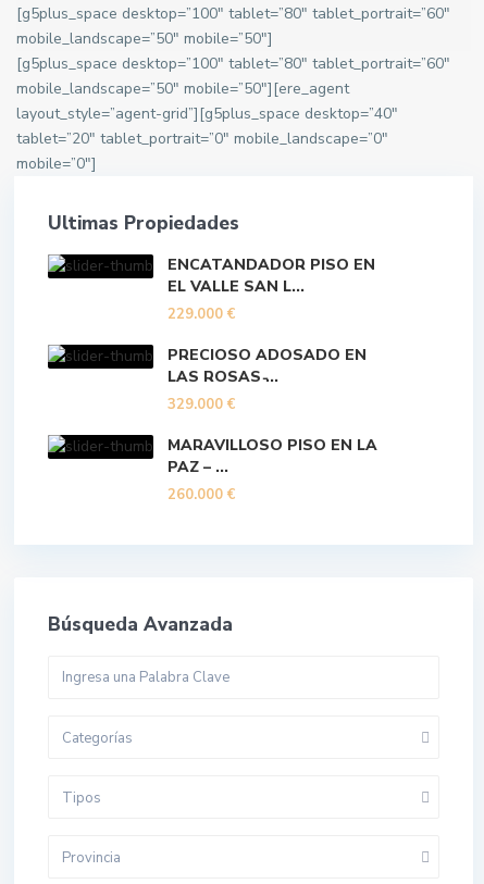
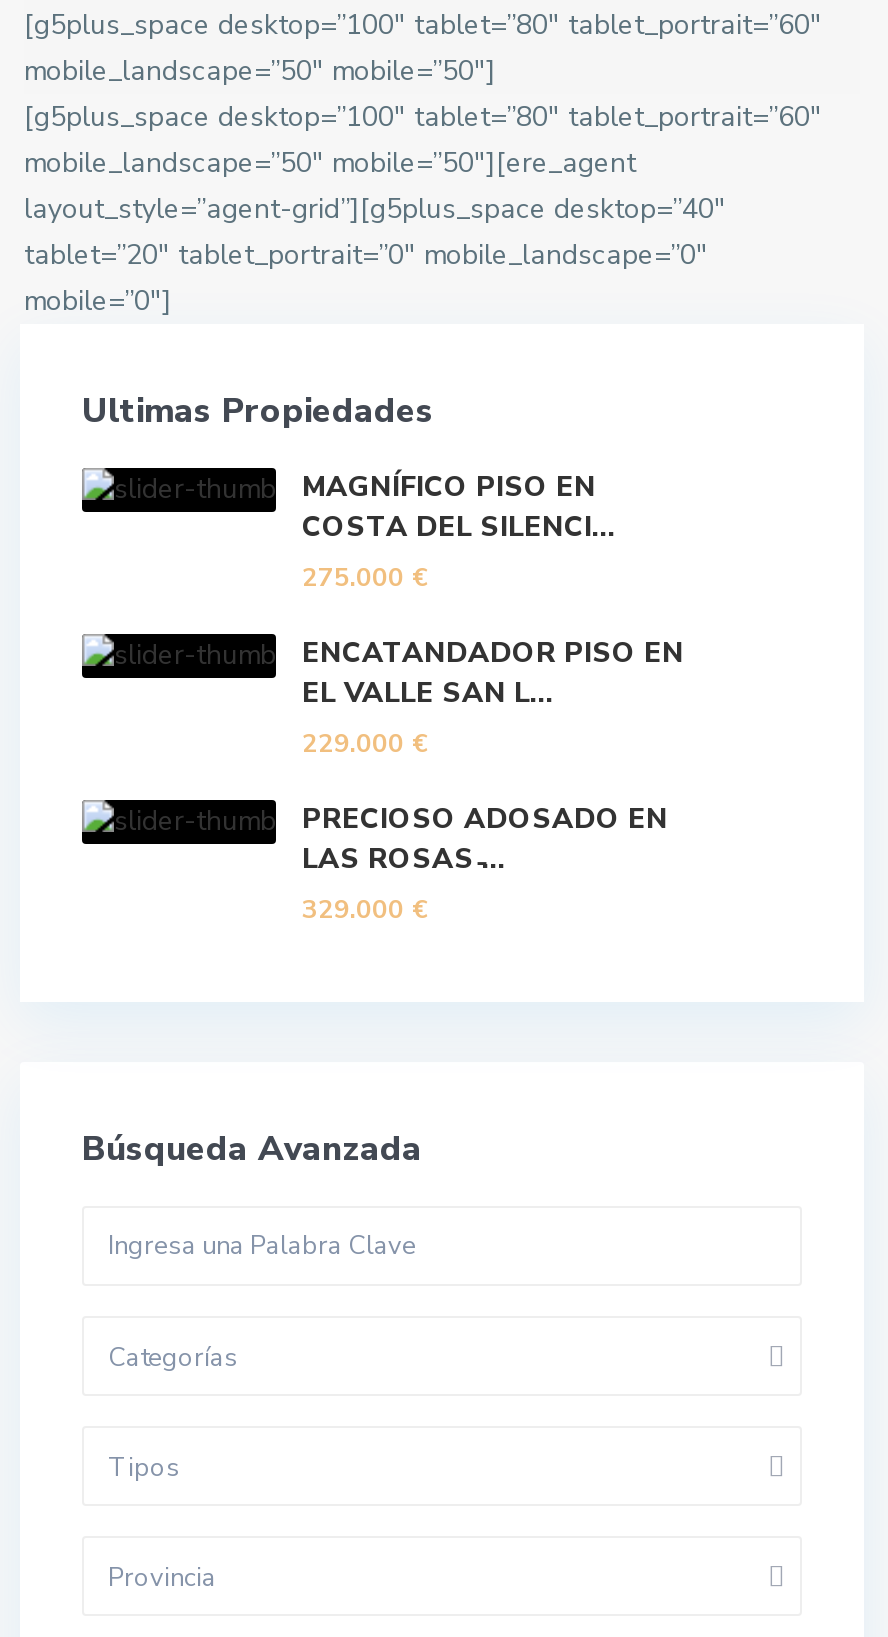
+ MAGNÍFICO PISO EN
+ COSTA DEL SILENCI...
+ 275.000 €

moved down: ENCATANDADOR PISO EN | EL VALLE SAN L... | 229.000 € | PRECIOSO ADOSADO EN | LAS ROSAS ̵... | 329.000 €

- MARAVILLOSO PISO EN LA
- PAZ – ...
- 260.000 €
